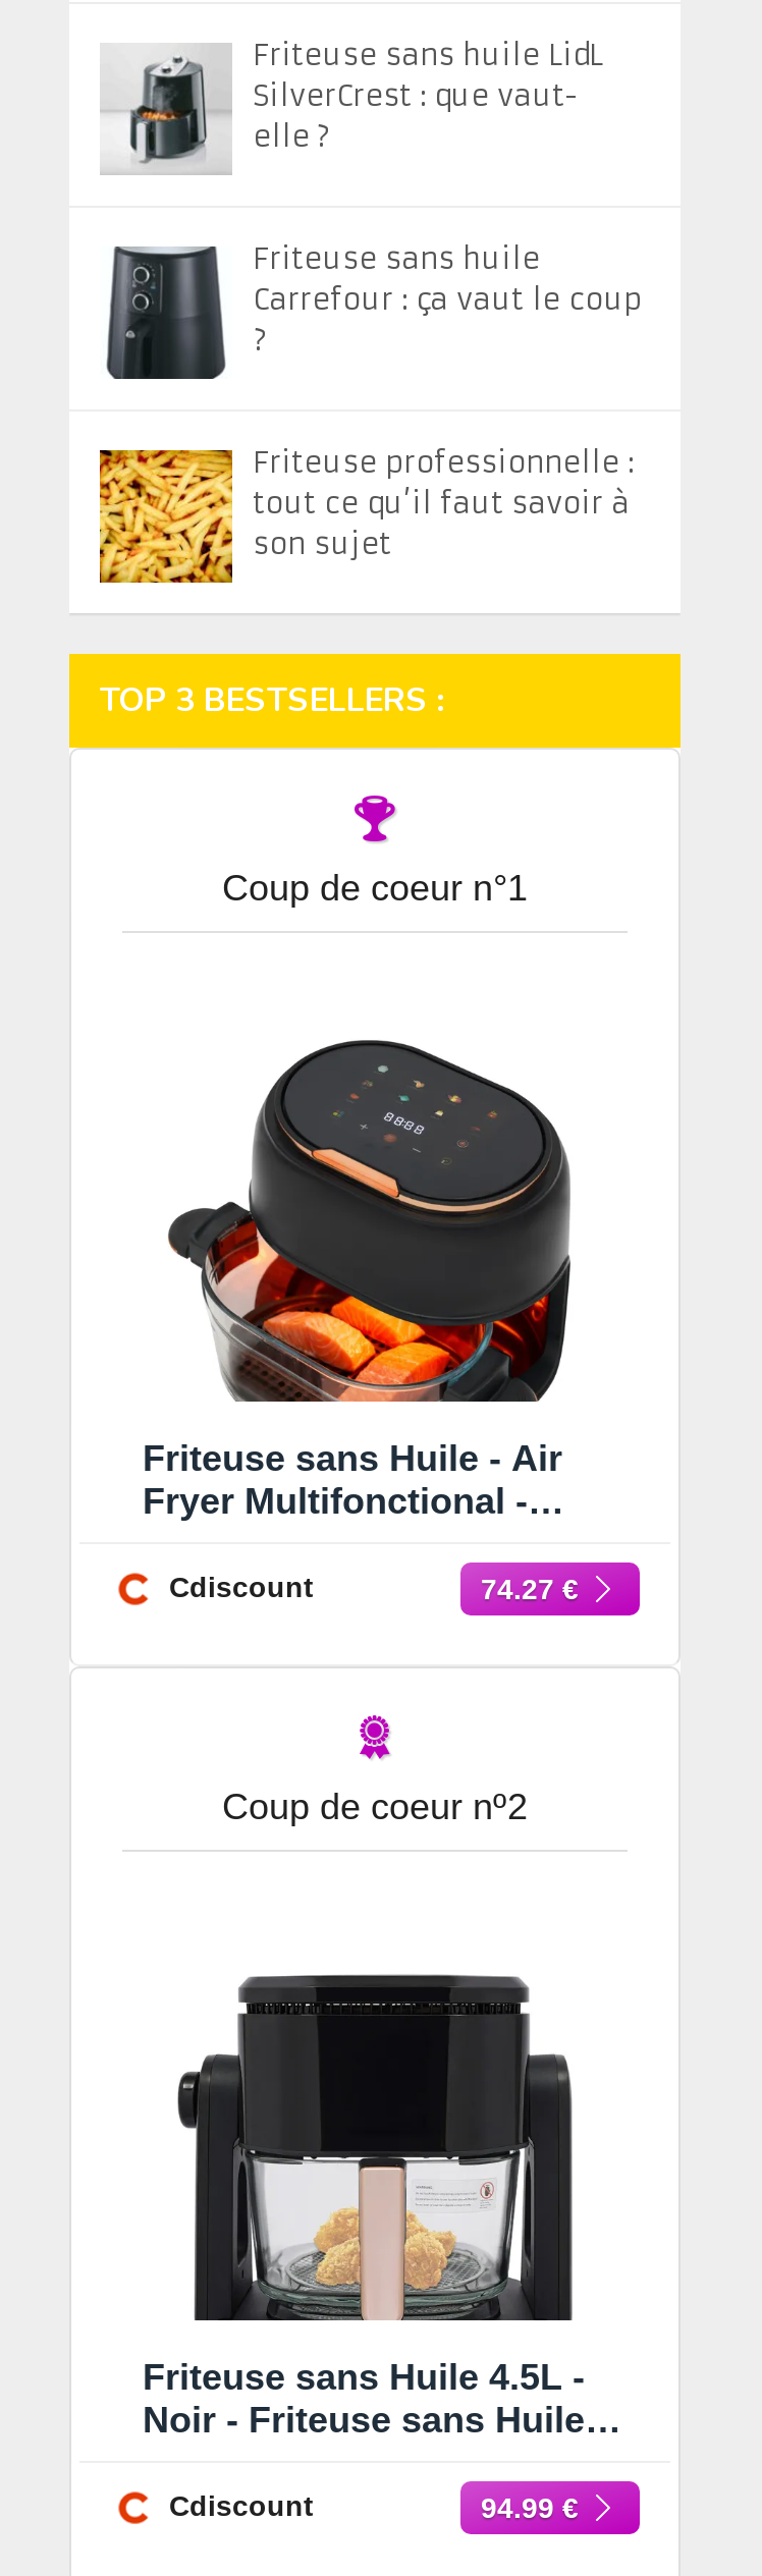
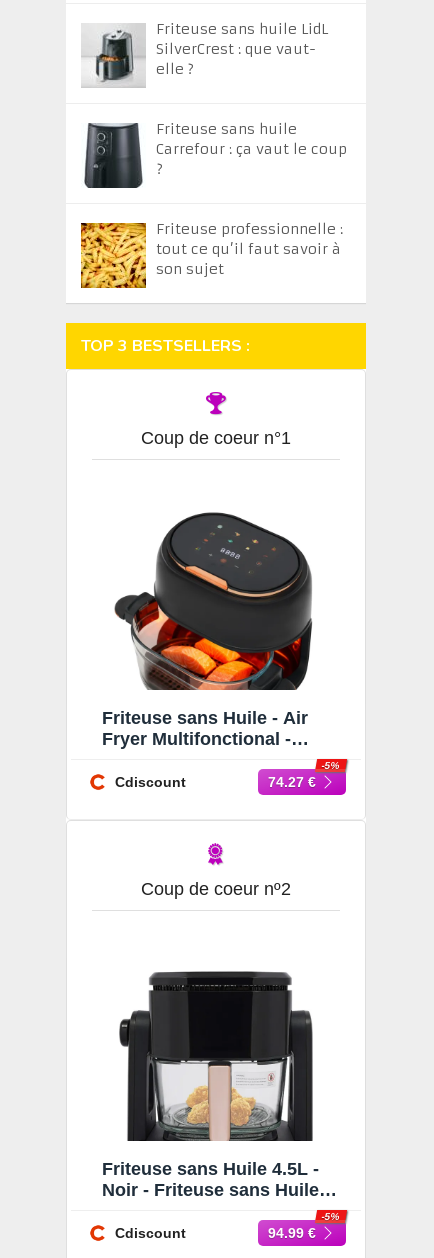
+ -5%

+ -5%
